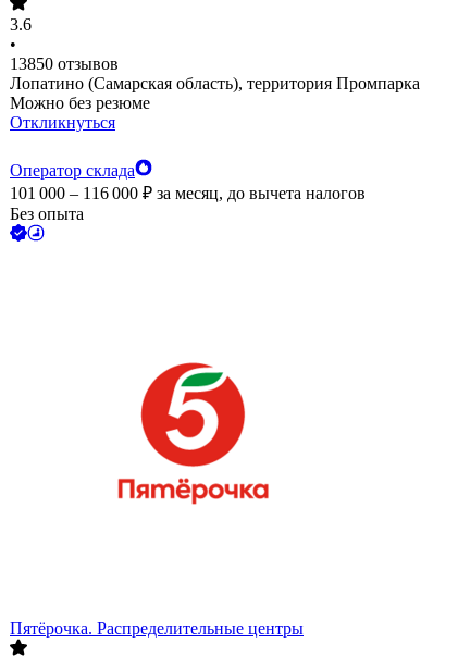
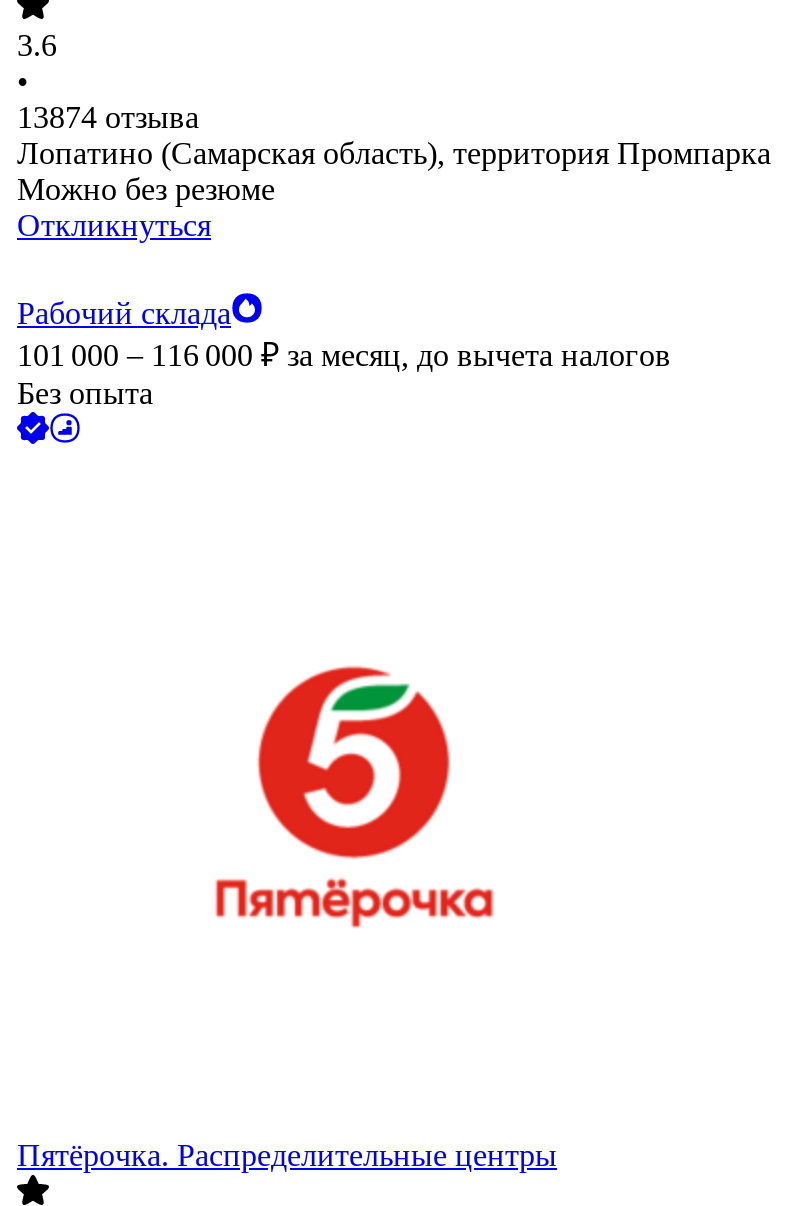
- 13850 отзывов
+ 13874 отзыва

- Оператор склада
+ Рабочий склада
